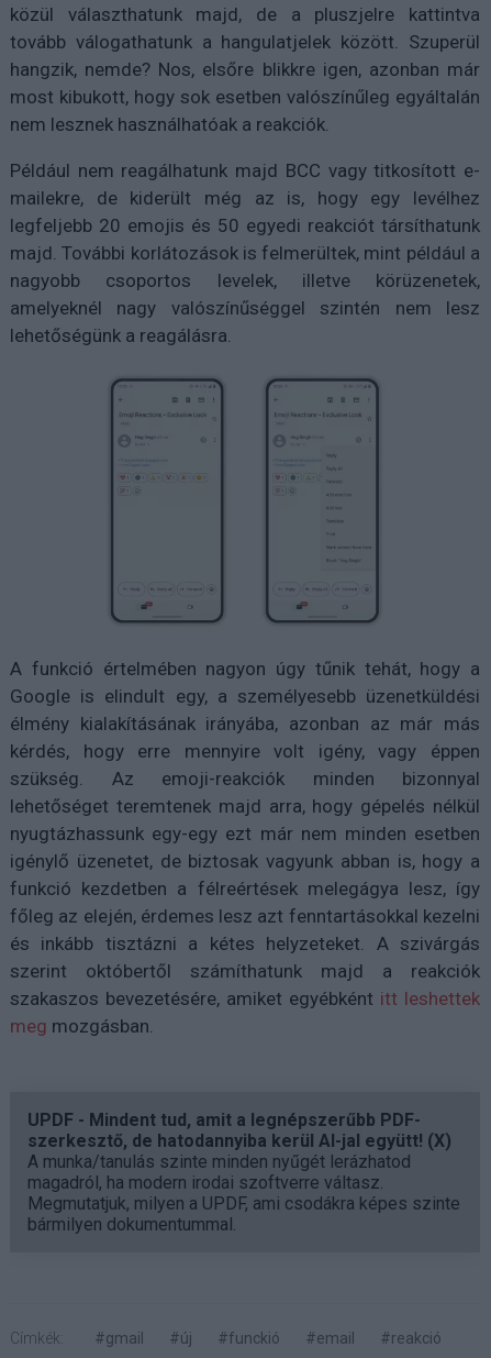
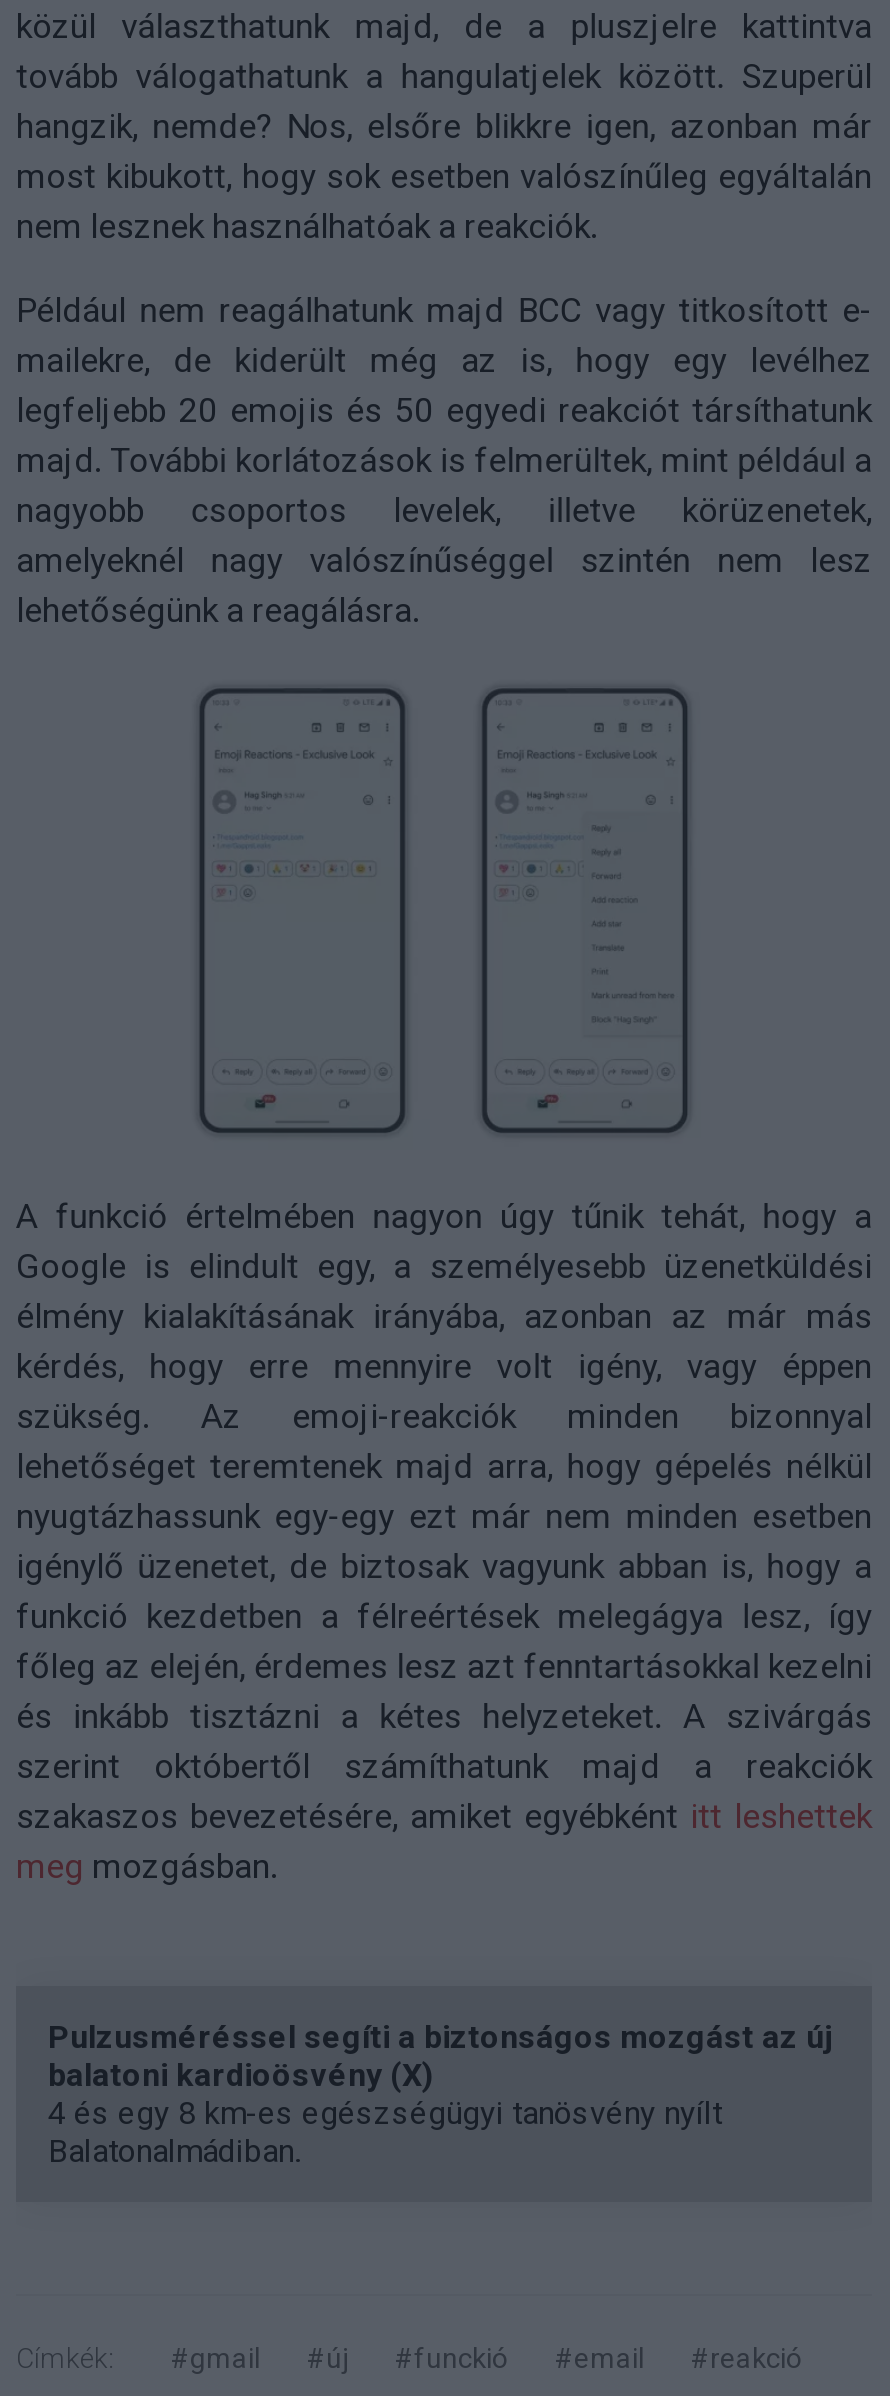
- UPDF - Mindent tud, amit a legnépszerűbb PDF-
- szerkesztő, de hatodannyiba kerül AI-jal együtt! (X)
- A munka/tanulás szinte minden nyűgét lerázhatod
- magadról, ha modern irodai szoftverre váltasz.
- Megmutatjuk, milyen a UPDF, ami csodákra képes szinte
- bármilyen dokumentummal.
+ Pulzusméréssel segíti a biztonságos mozgást az új
+ balatoni kardioösvény (X)
+ 4 és egy 8 km-es egészségügyi tanösvény nyílt
+ Balatonalmádiban.
